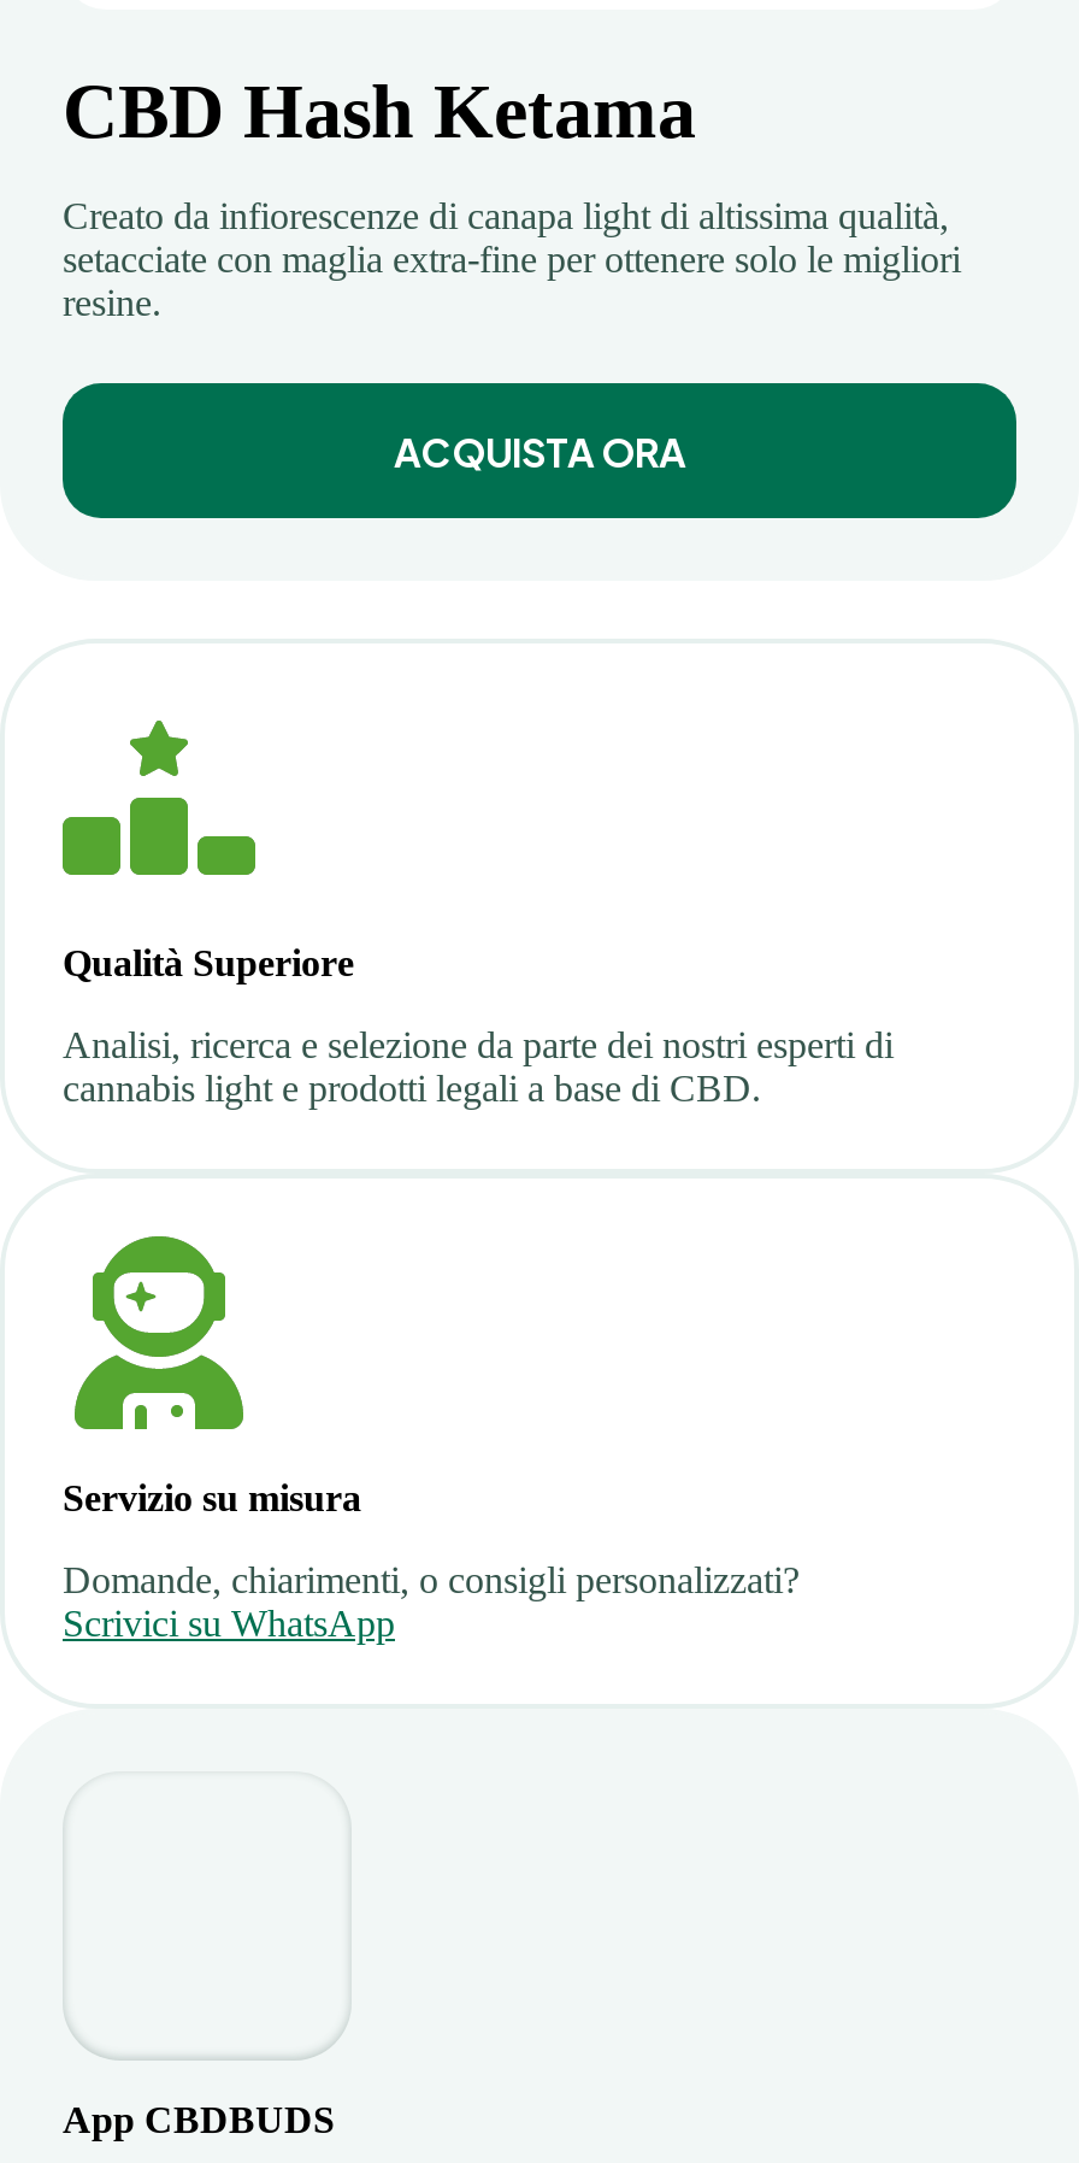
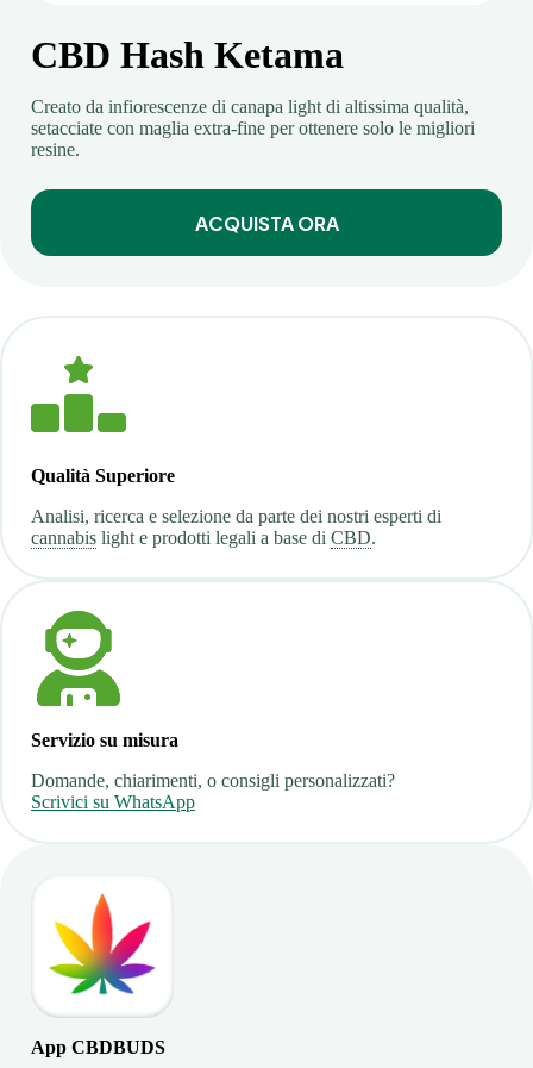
+ [image]
